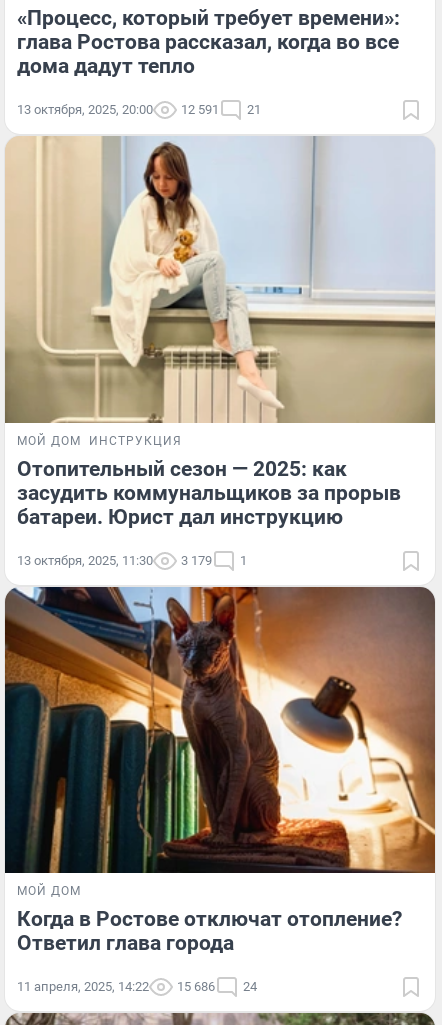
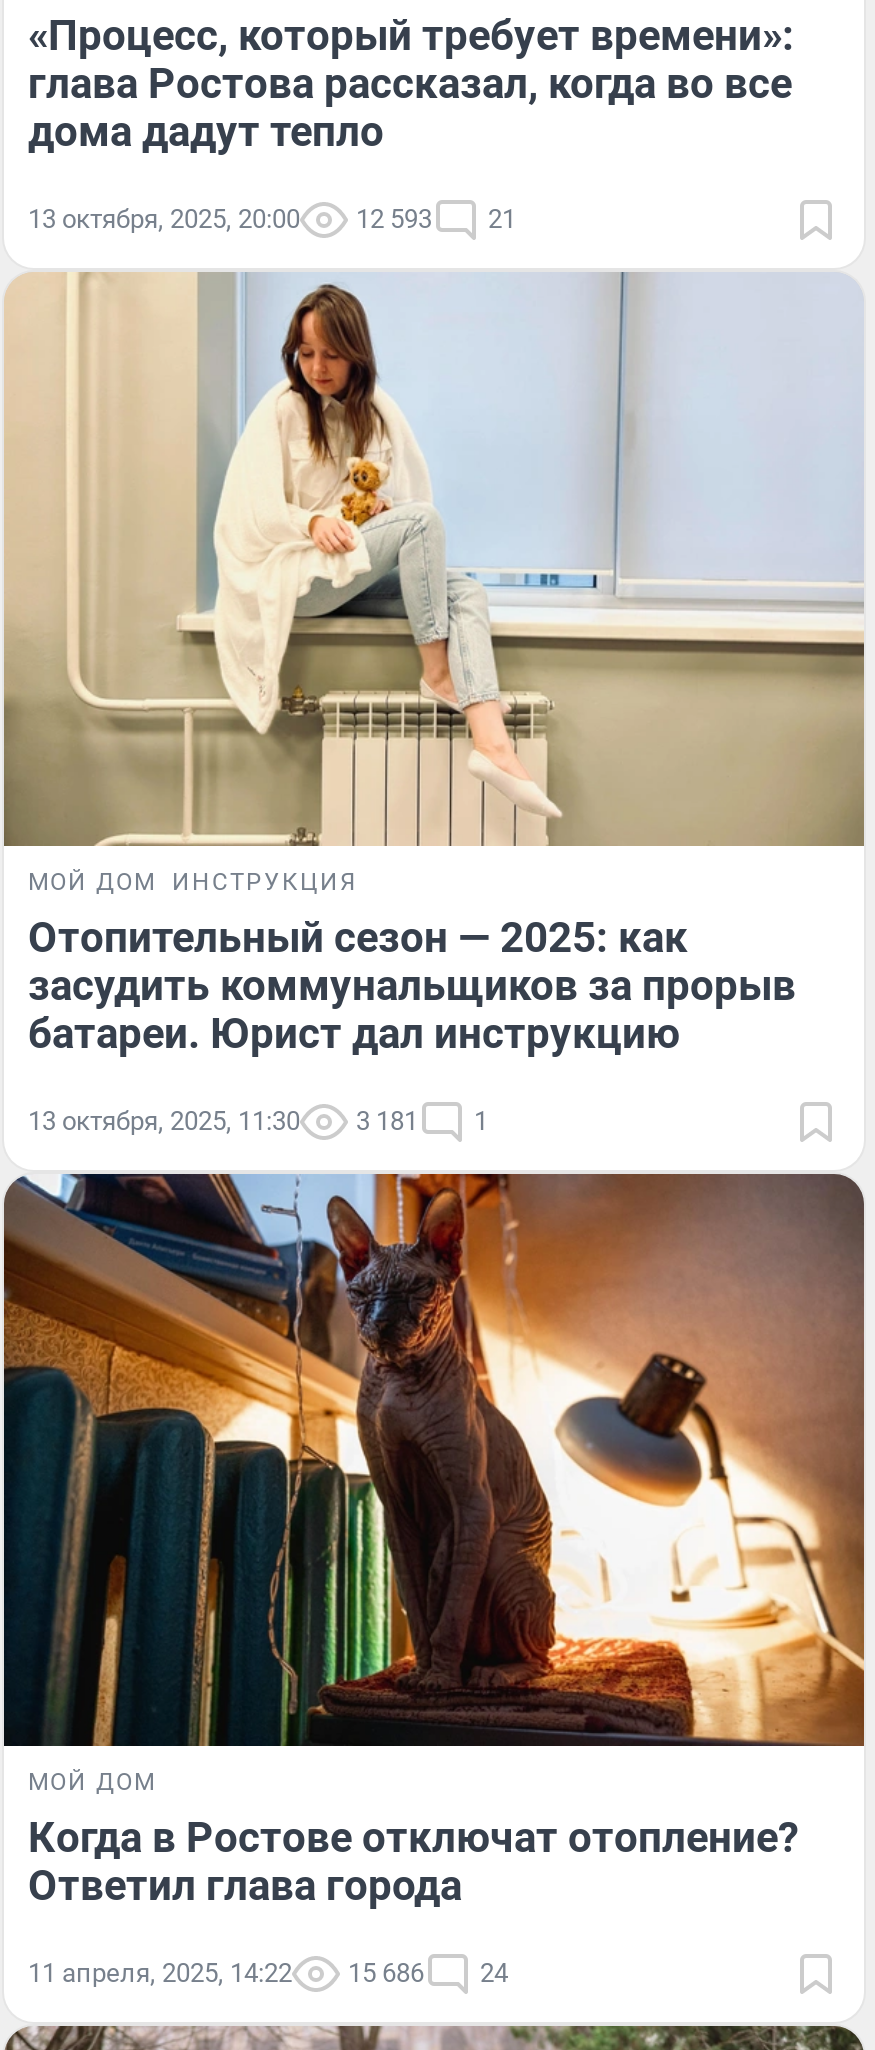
- 13 октября, 2025, 20:00 12 591 21
+ 13 октября, 2025, 20:00 12 593 21

- 13 октября, 2025, 11:30 3 179 1
+ 13 октября, 2025, 11:30 3 181 1
